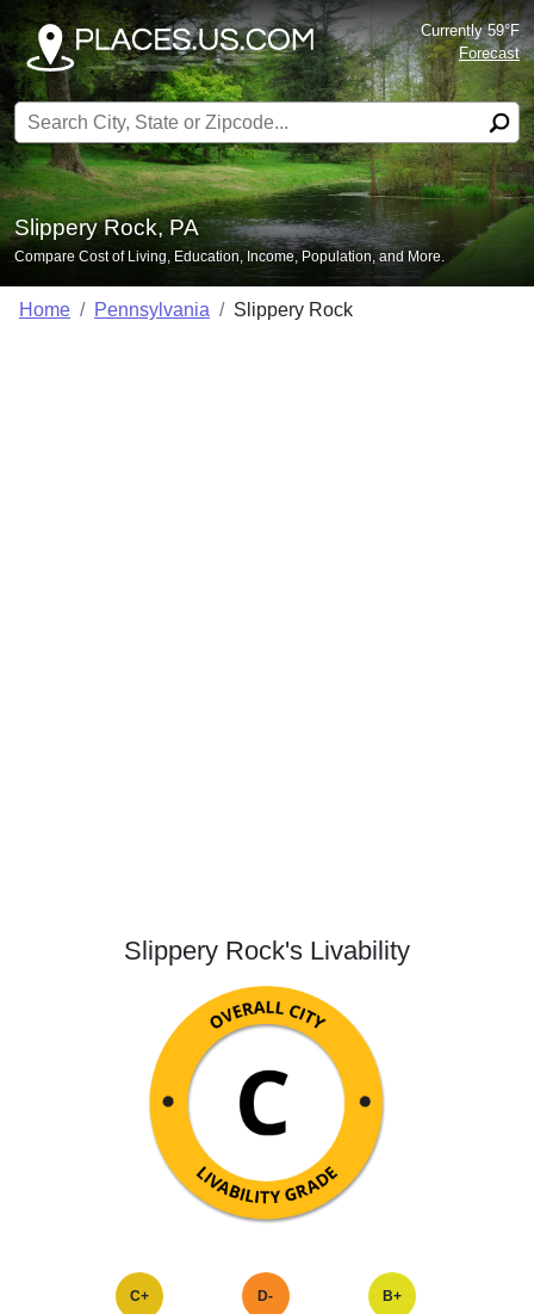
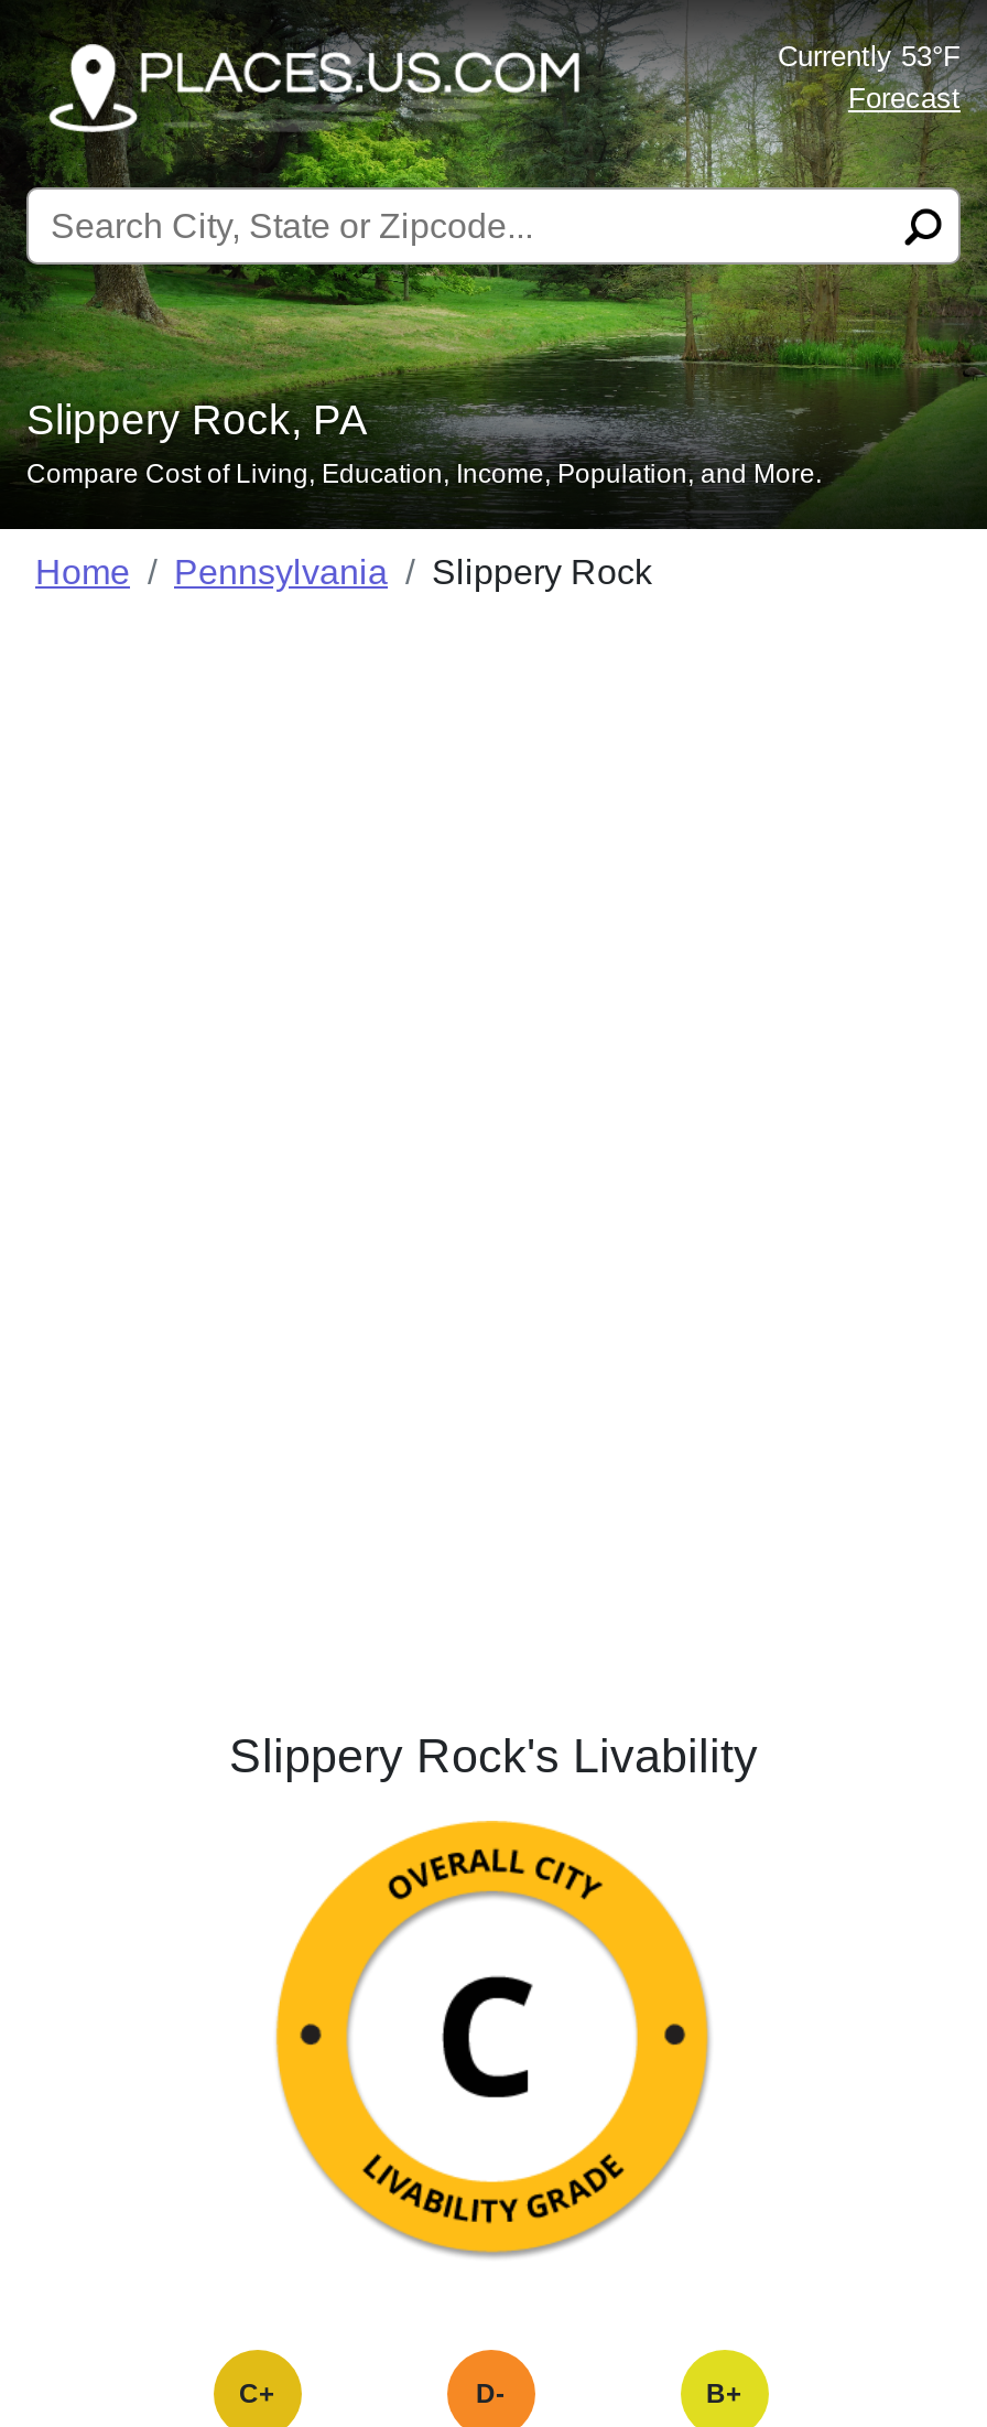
- Currently 59°F
+ Currently 53°F
